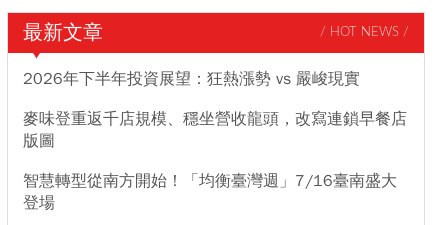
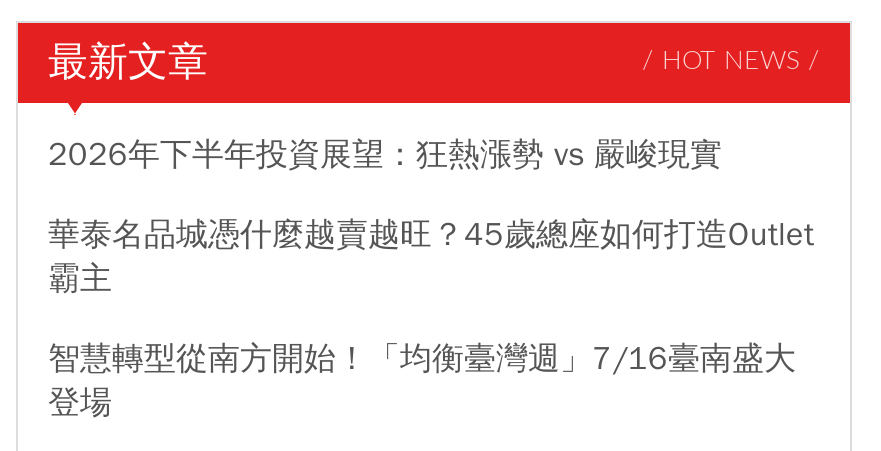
- 麥味登重返千店規模、穩坐營收龍頭，改寫連鎖早餐店
- 版圖
+ 華泰名品城憑什麼越賣越旺？45歲總座如何打造Outlet
+ 霸主
